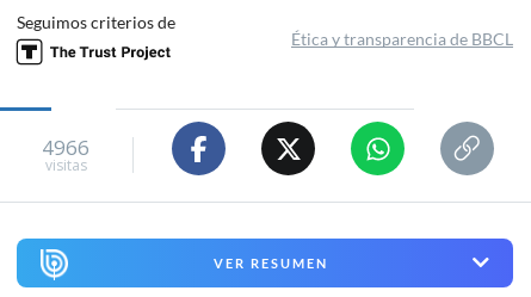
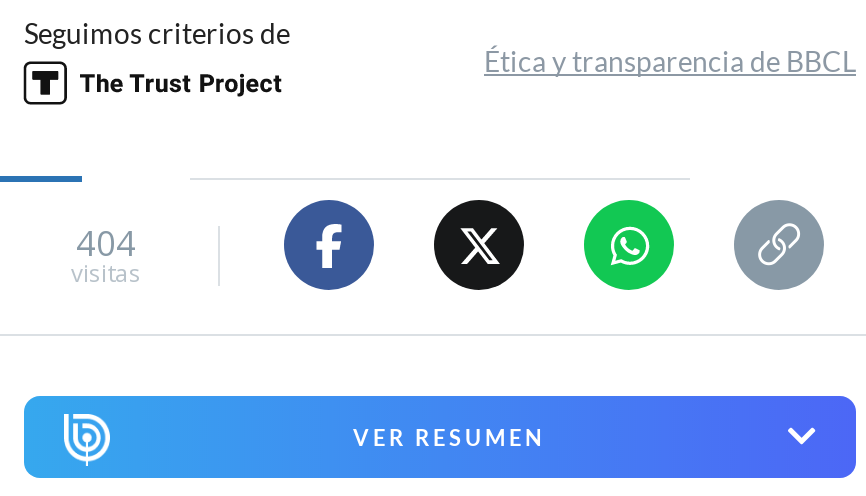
- 4966
+ 404
